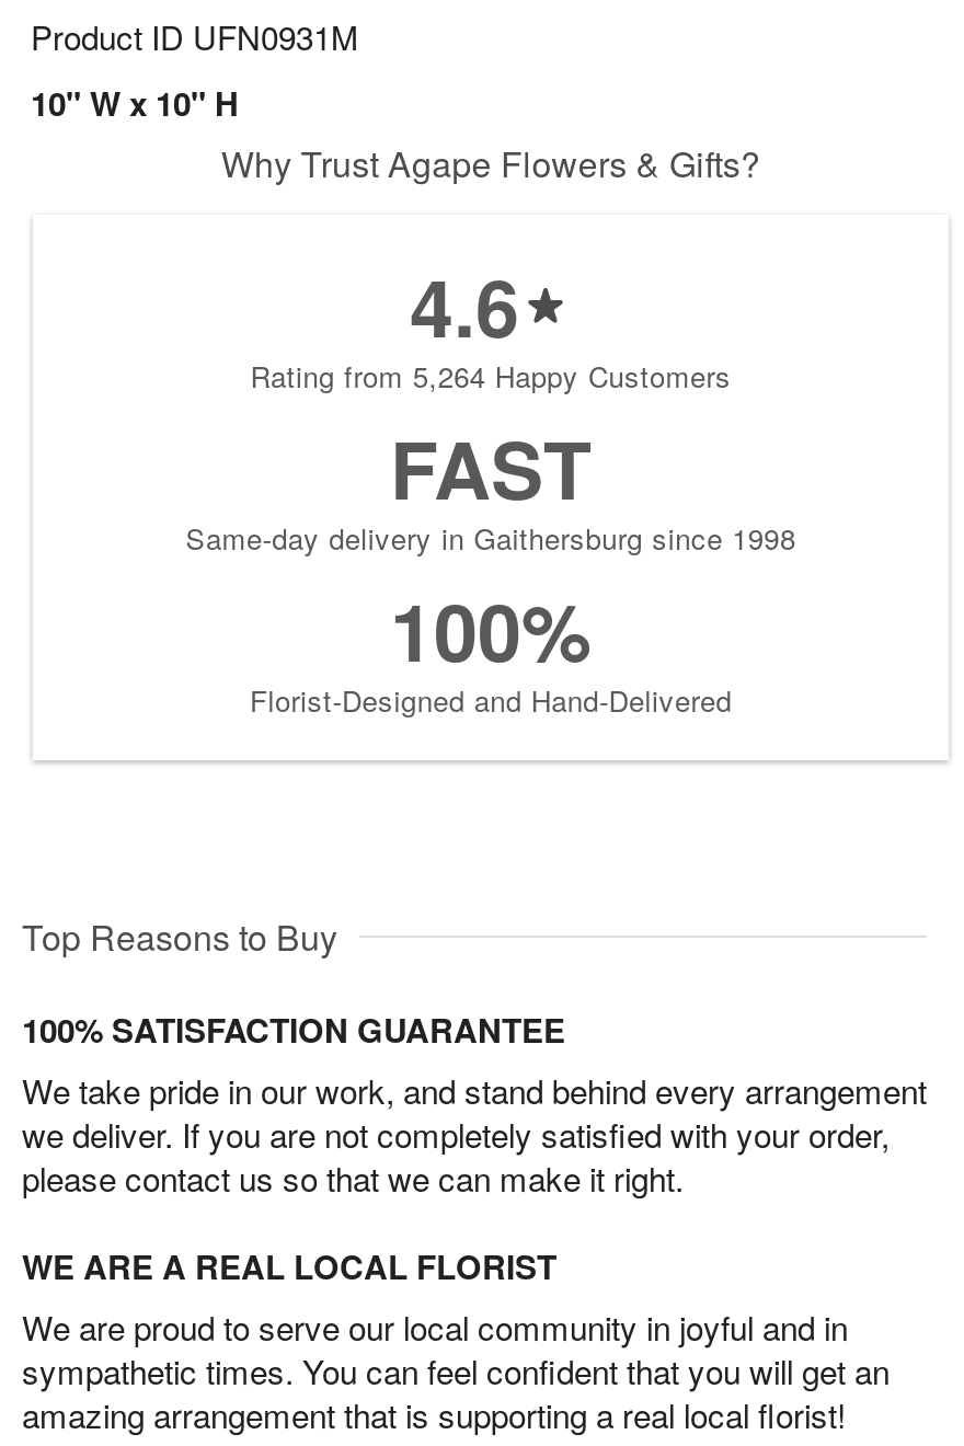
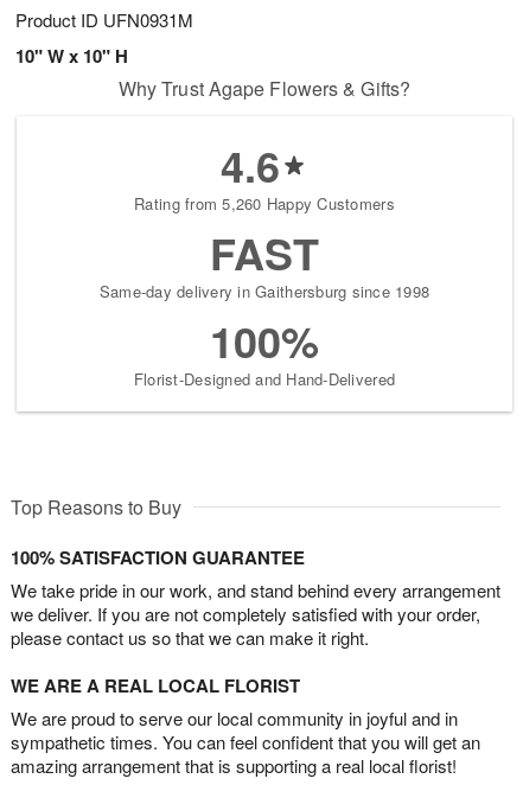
- Rating from 5,264 Happy Customers
+ Rating from 5,260 Happy Customers
